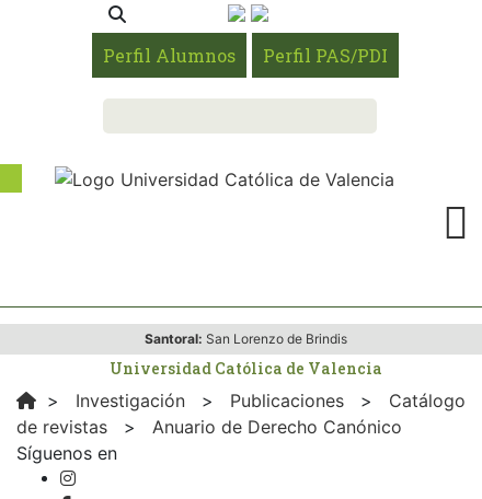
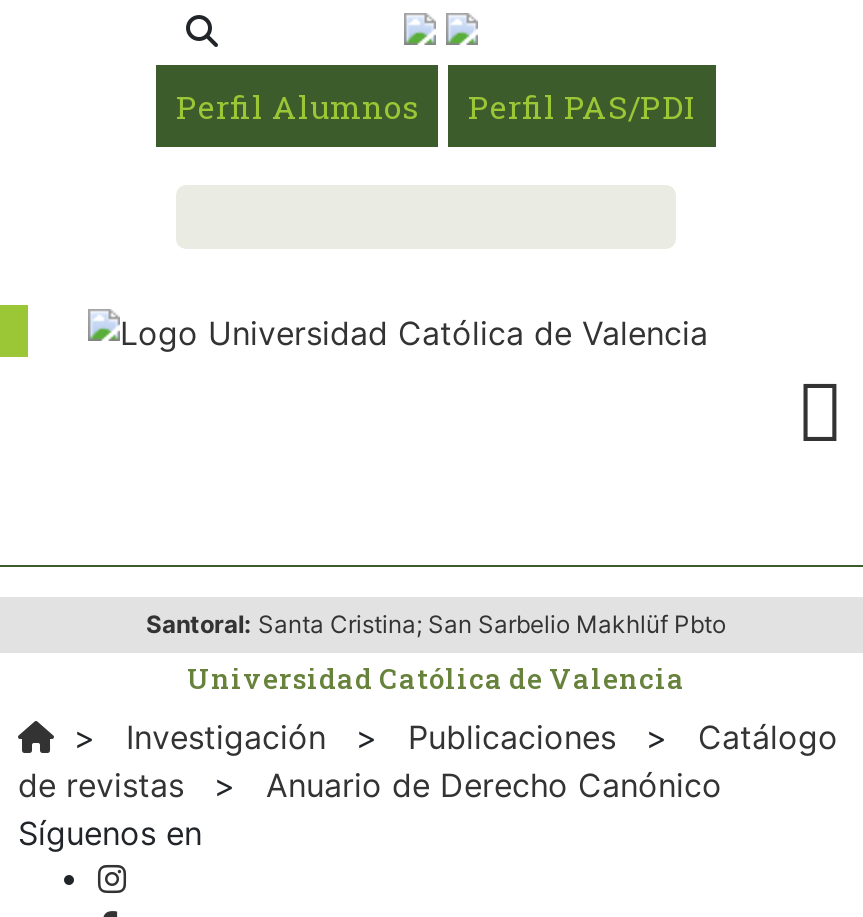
- Santoral: San Lorenzo de Brindis
+ Santoral: Santa Cristina; San Sarbelio Makhlüf Pbto
